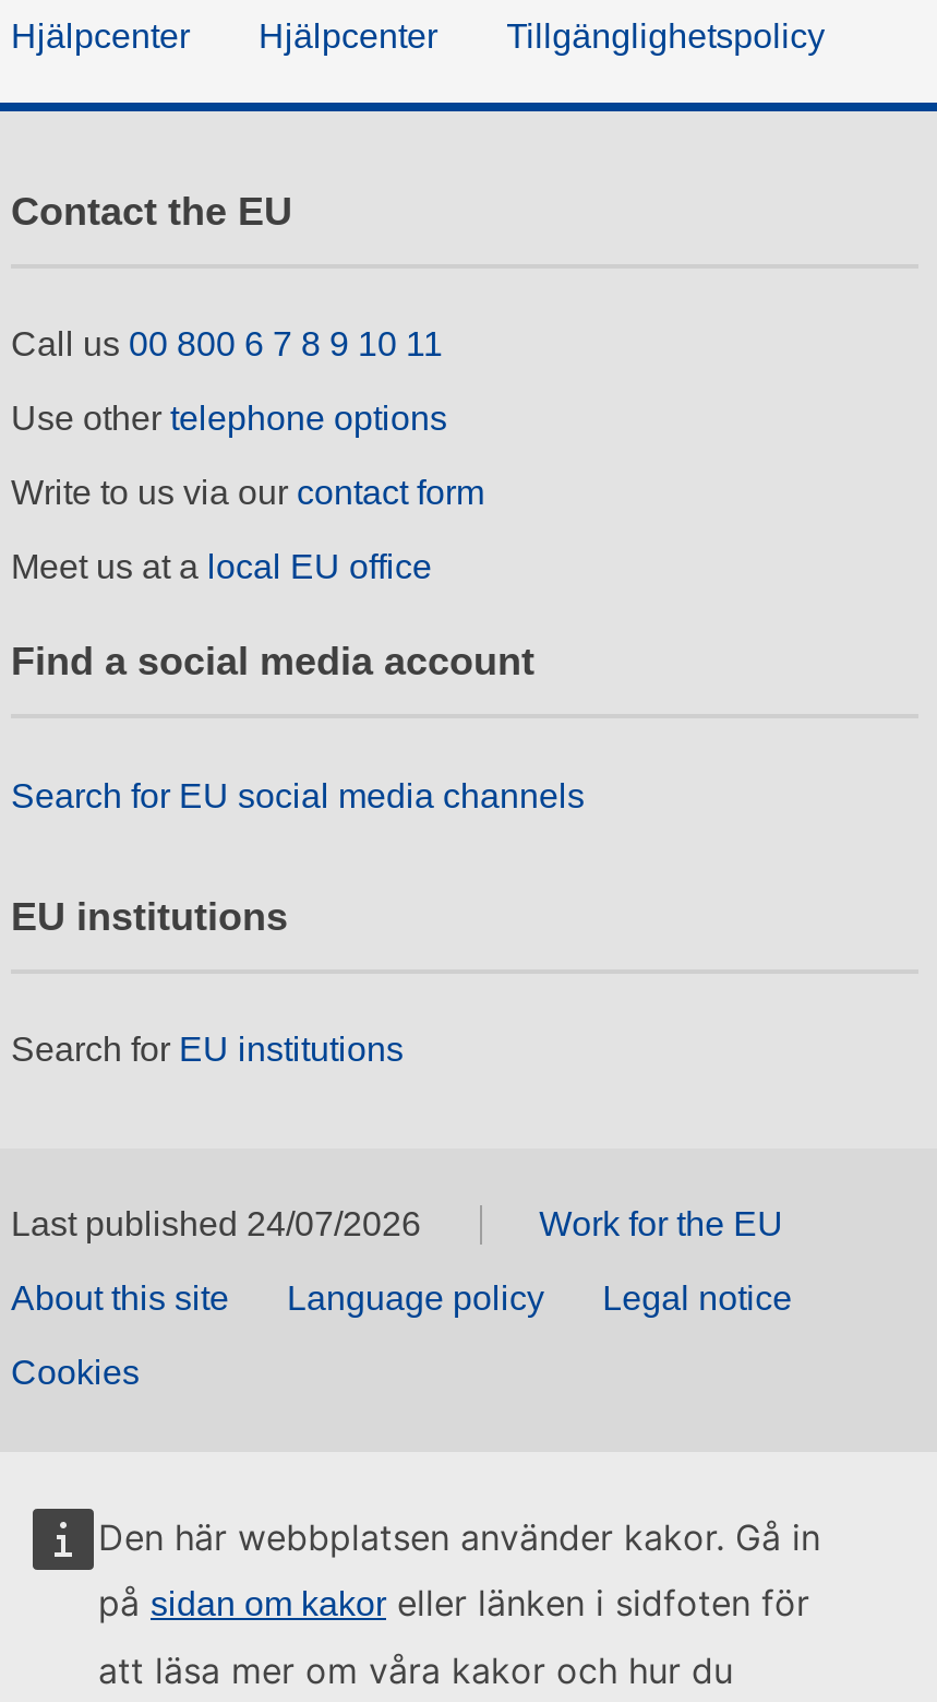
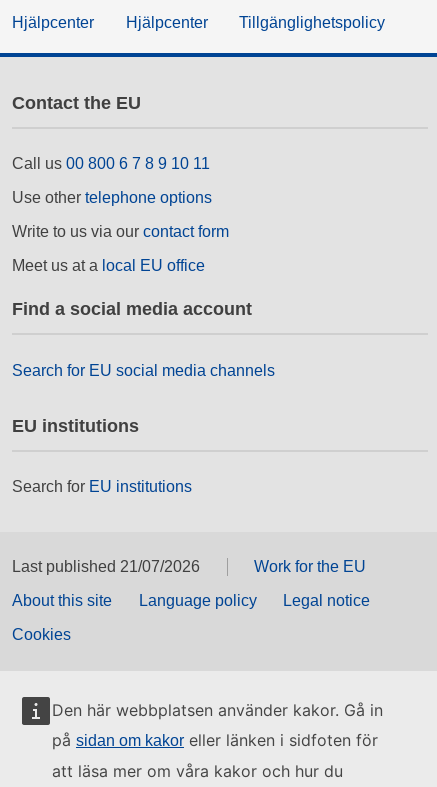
- Last published 24/07/2026
+ Last published 21/07/2026
